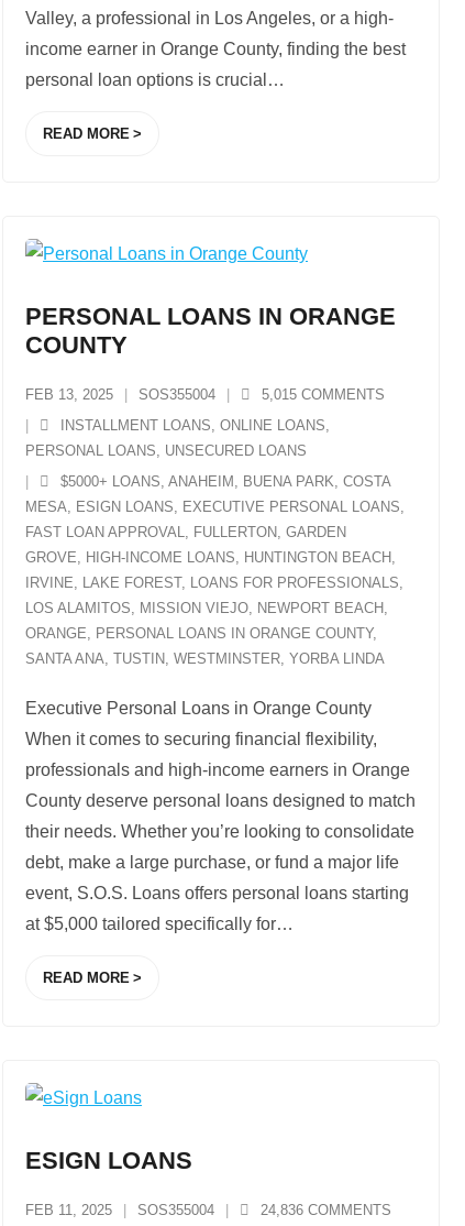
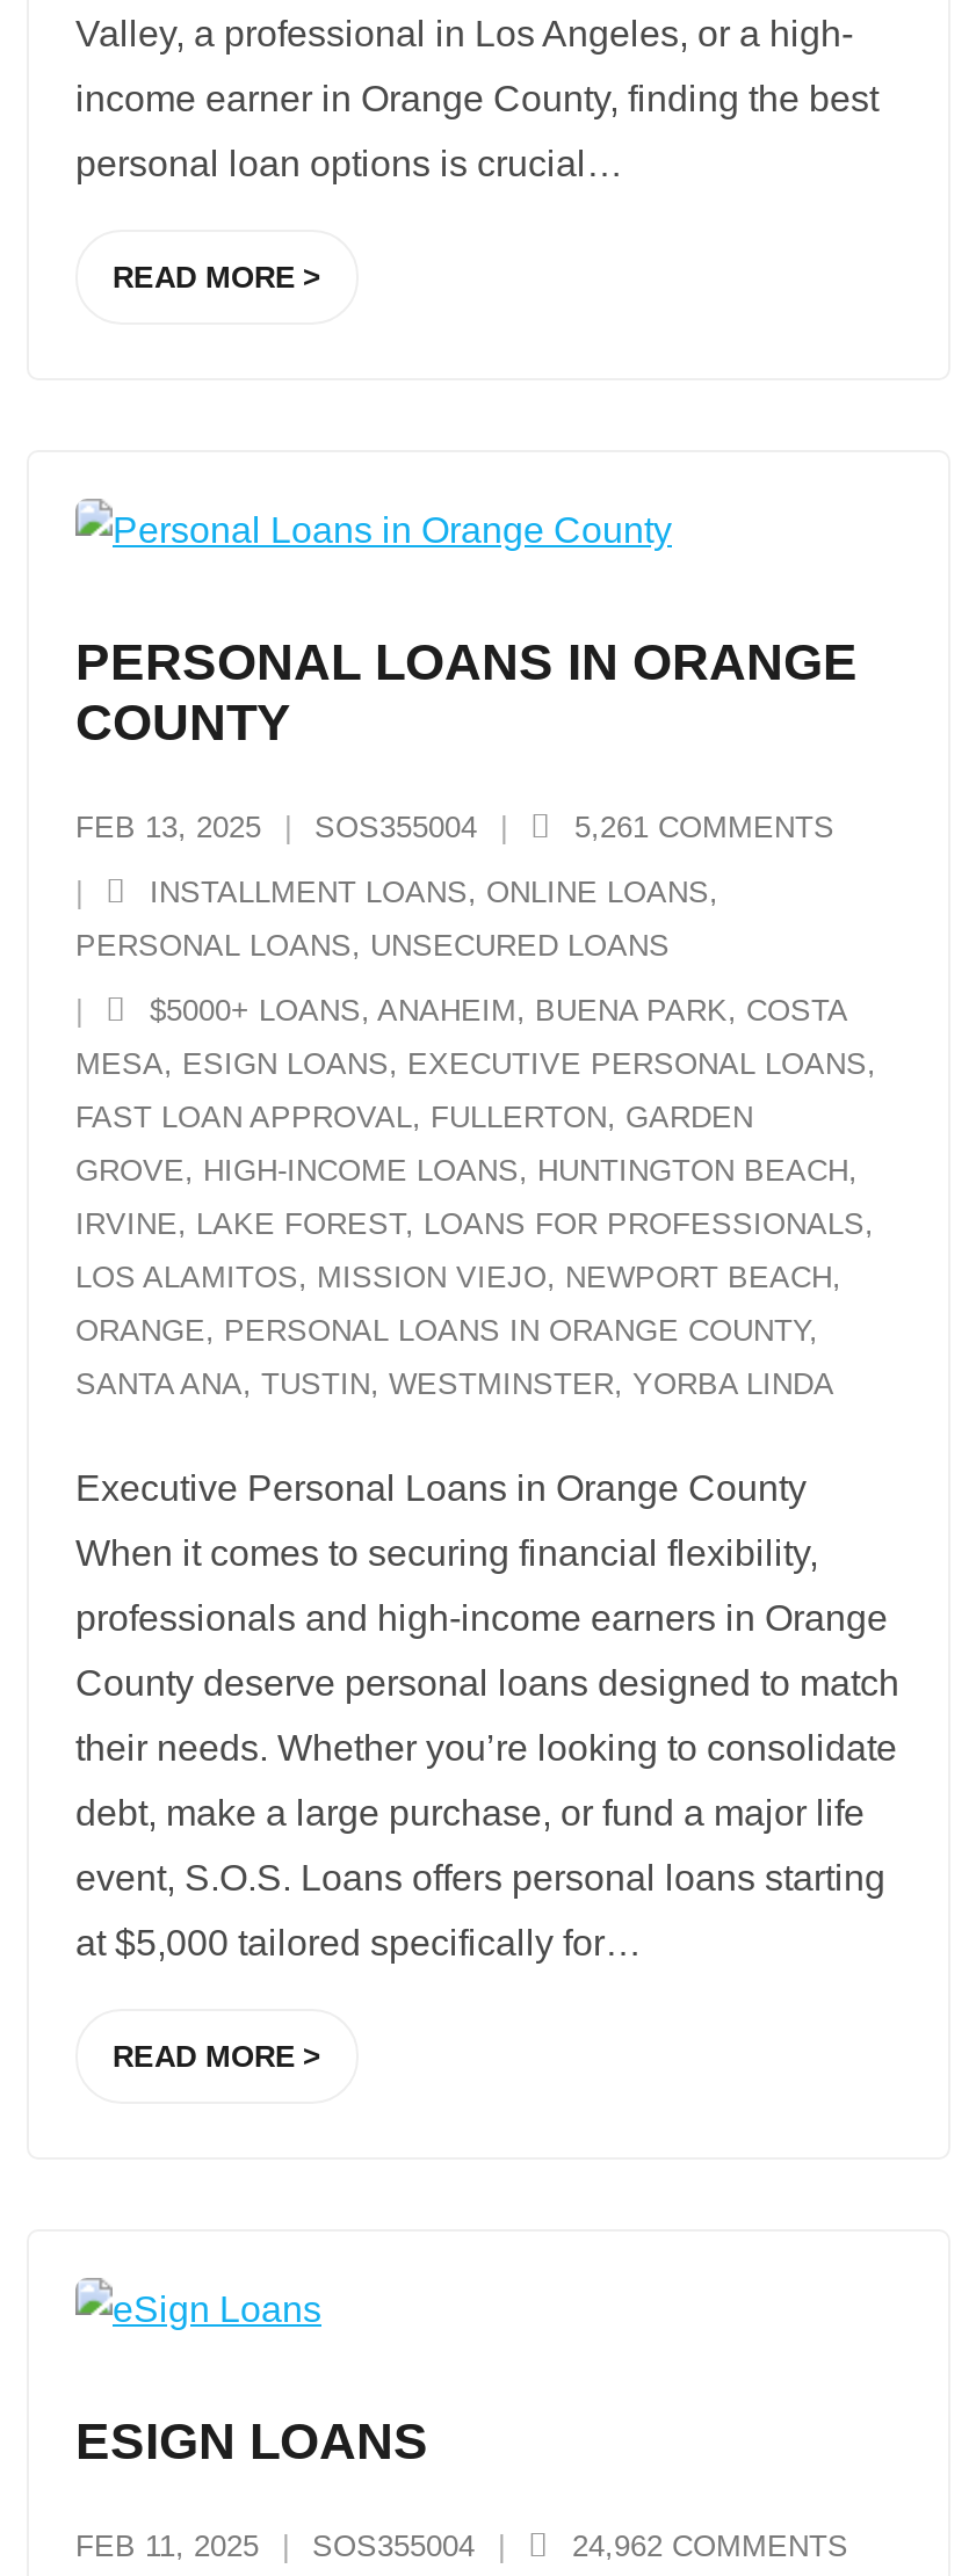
- 5,015 COMMENTS
+ 5,261 COMMENTS

- 24,836 COMMENTS
+ 24,962 COMMENTS
